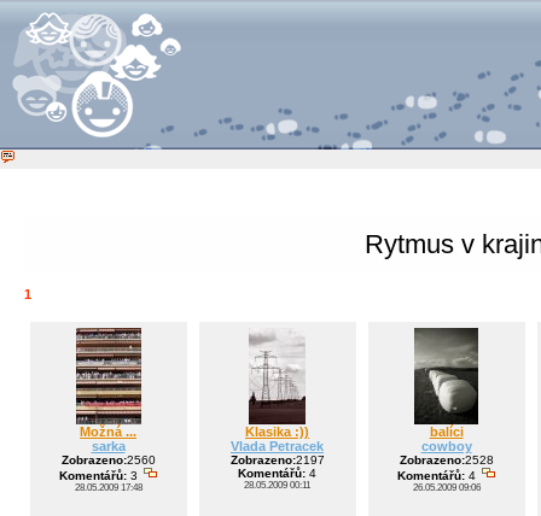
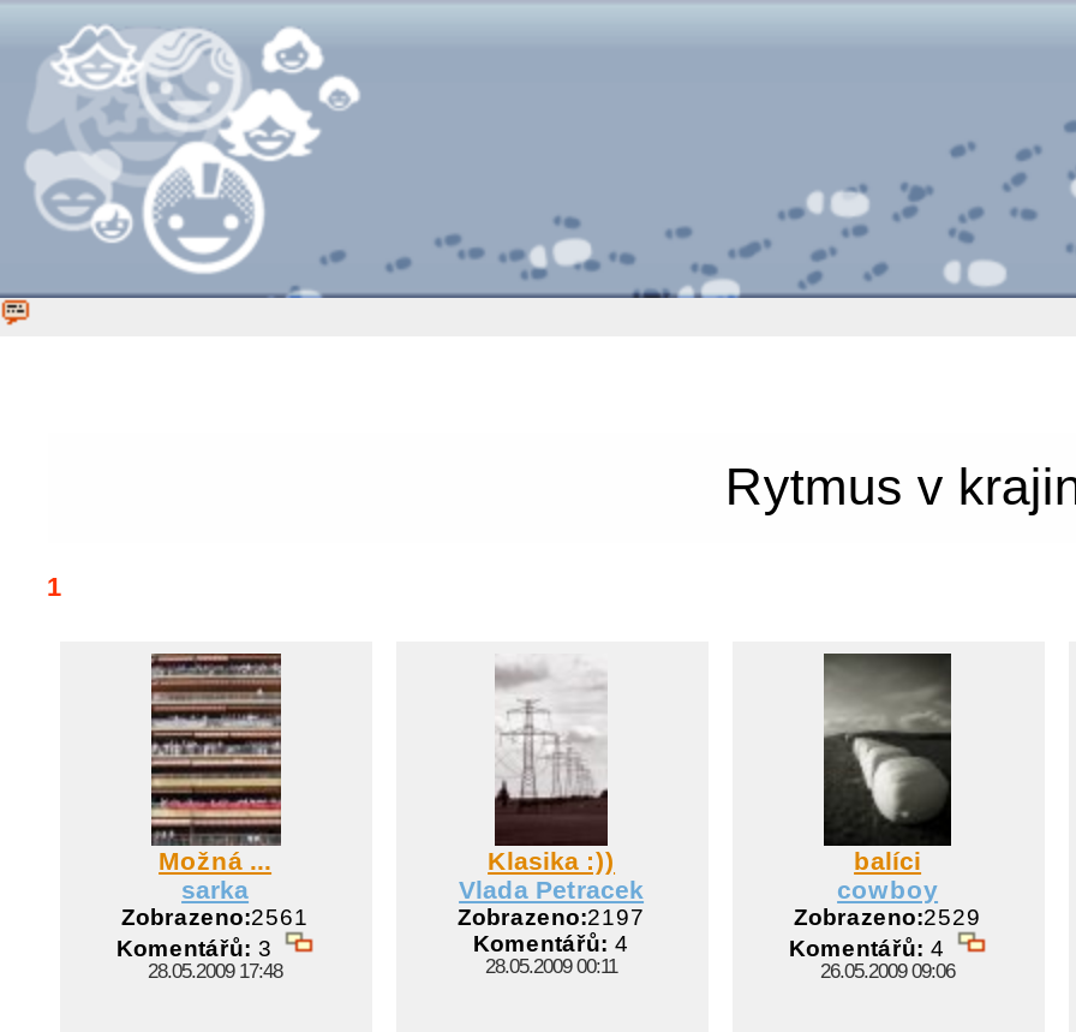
- Zobrazeno:2560
+ Zobrazeno:2561

- Zobrazeno:2528
+ Zobrazeno:2529
